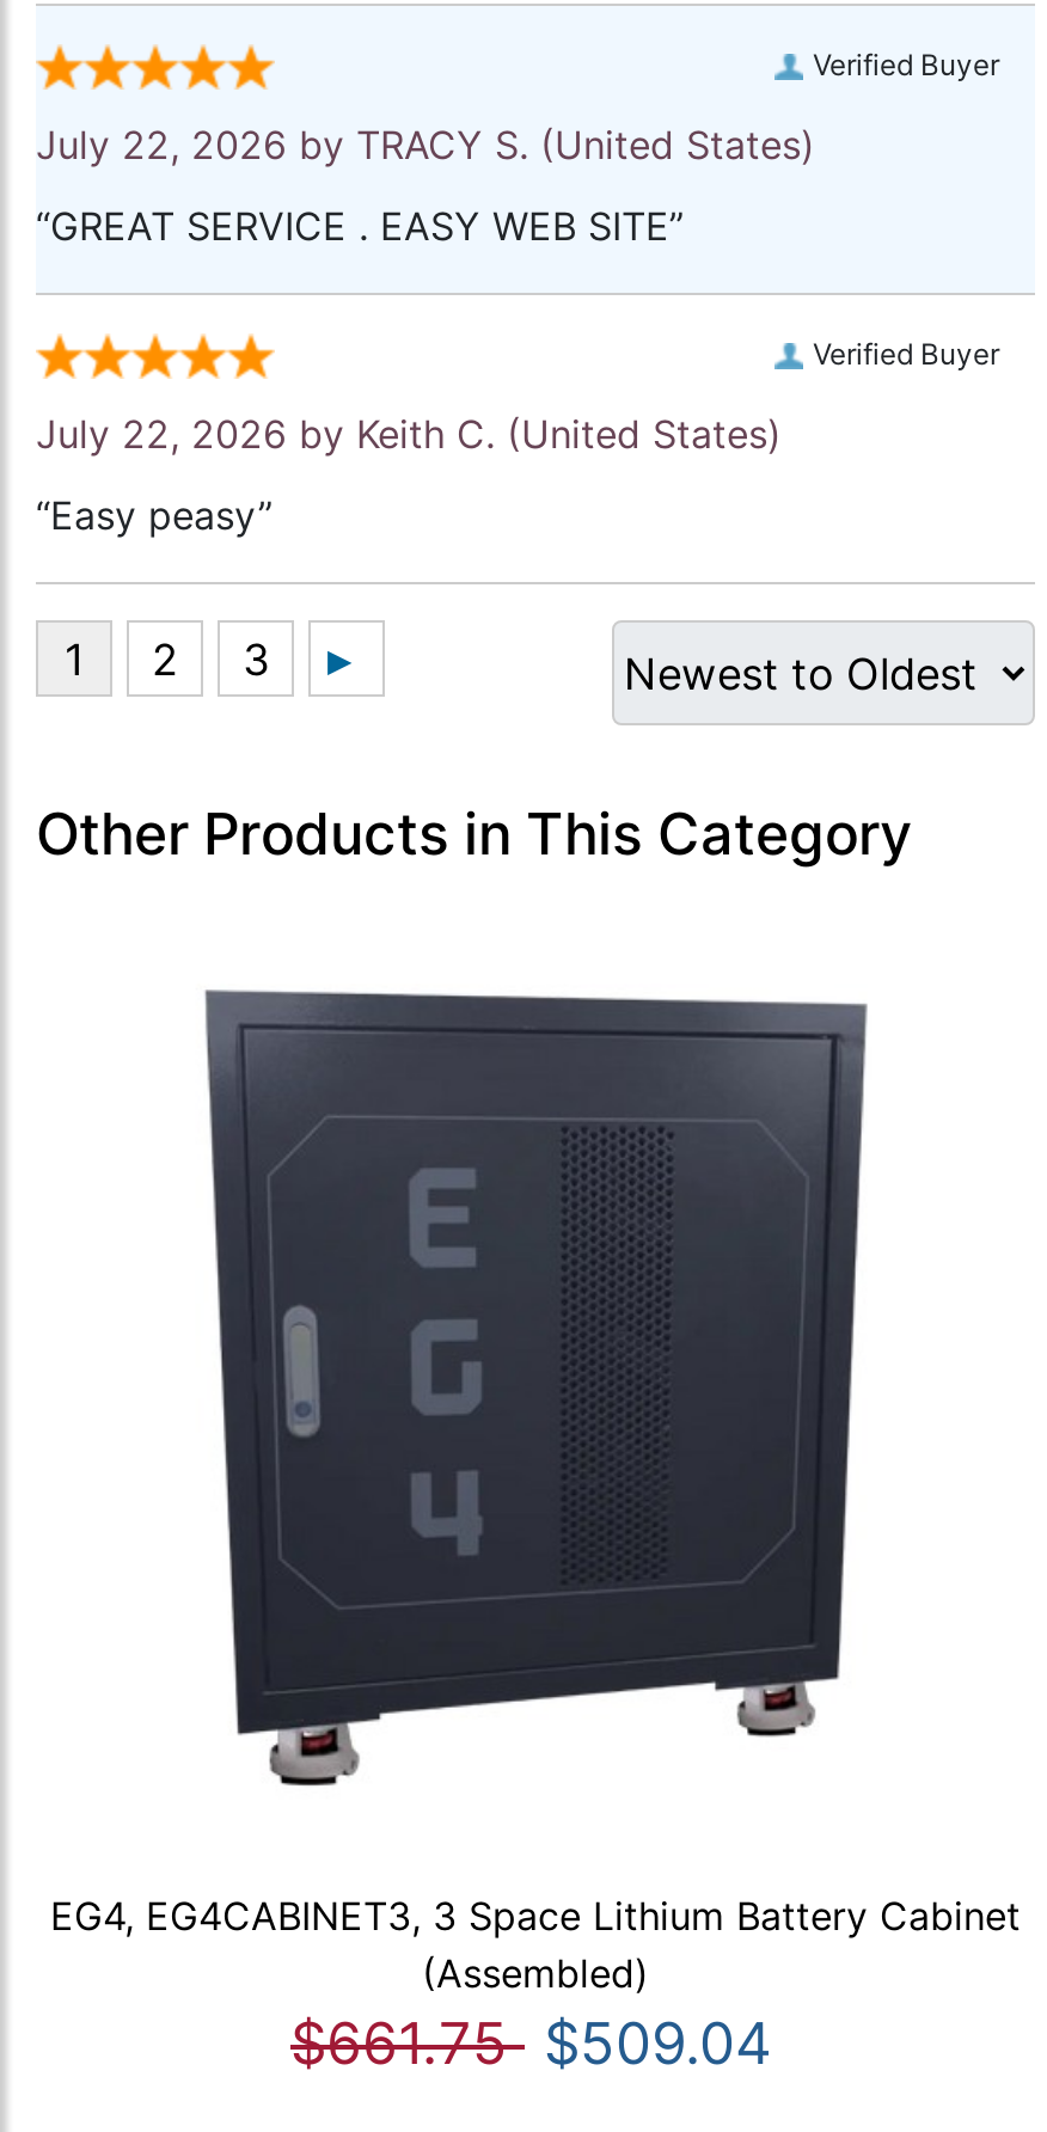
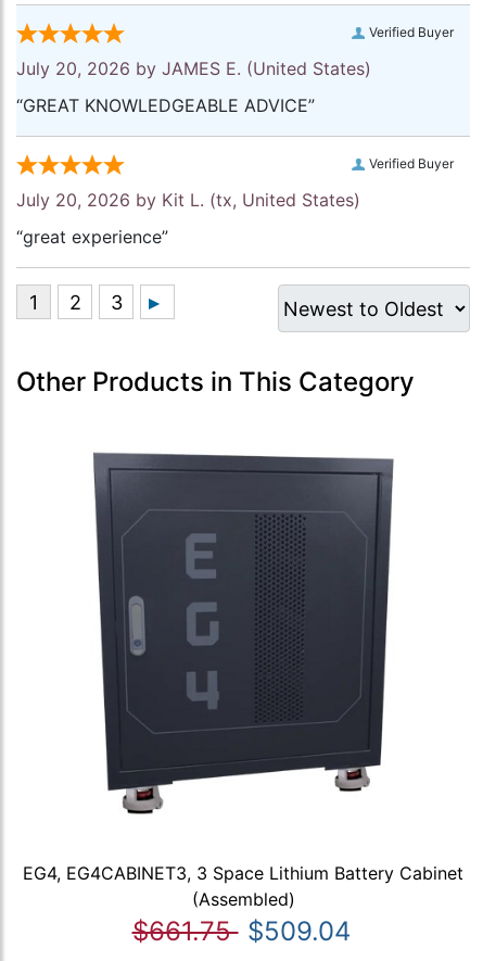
- July 22, 2026 by TRACY S. (United States)
+ July 20, 2026 by JAMES E. (United States)

- “GREAT SERVICE . EASY WEB SITE”
+ “GREAT KNOWLEDGEABLE ADVICE”

- July 22, 2026 by Keith C. (United States)
+ July 20, 2026 by Kit L. (tx, United States)

- “Easy peasy”
+ “great experience”
